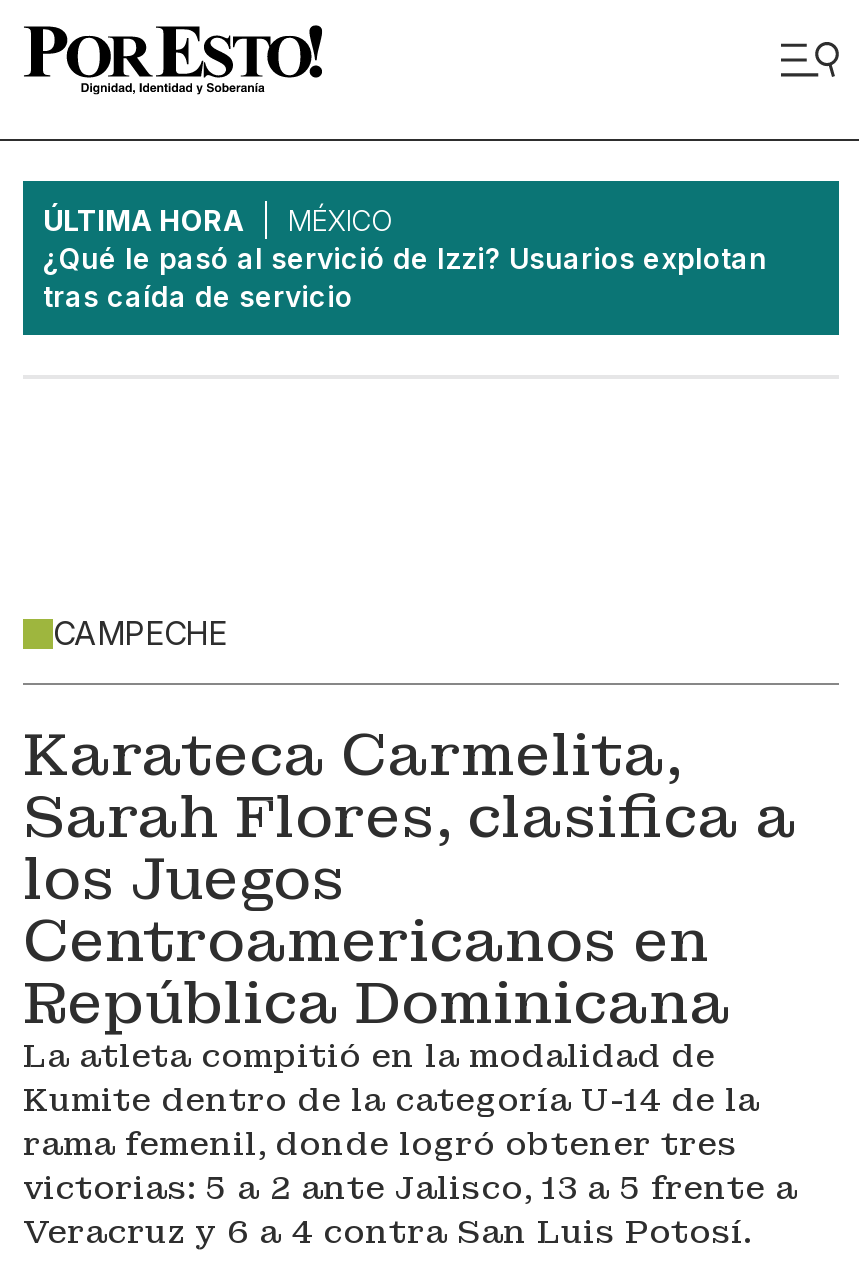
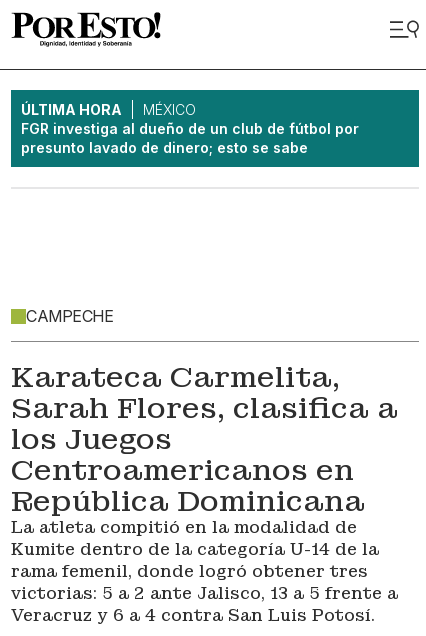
- ¿Qué le pasó al servició de Izzi? Usuarios explotan
- tras caída de servicio
+ FGR investiga al dueño de un club de fútbol por
+ presunto lavado de dinero; esto se sabe
